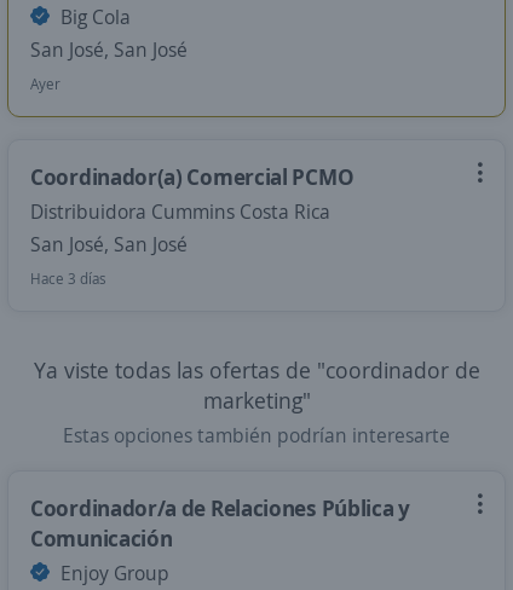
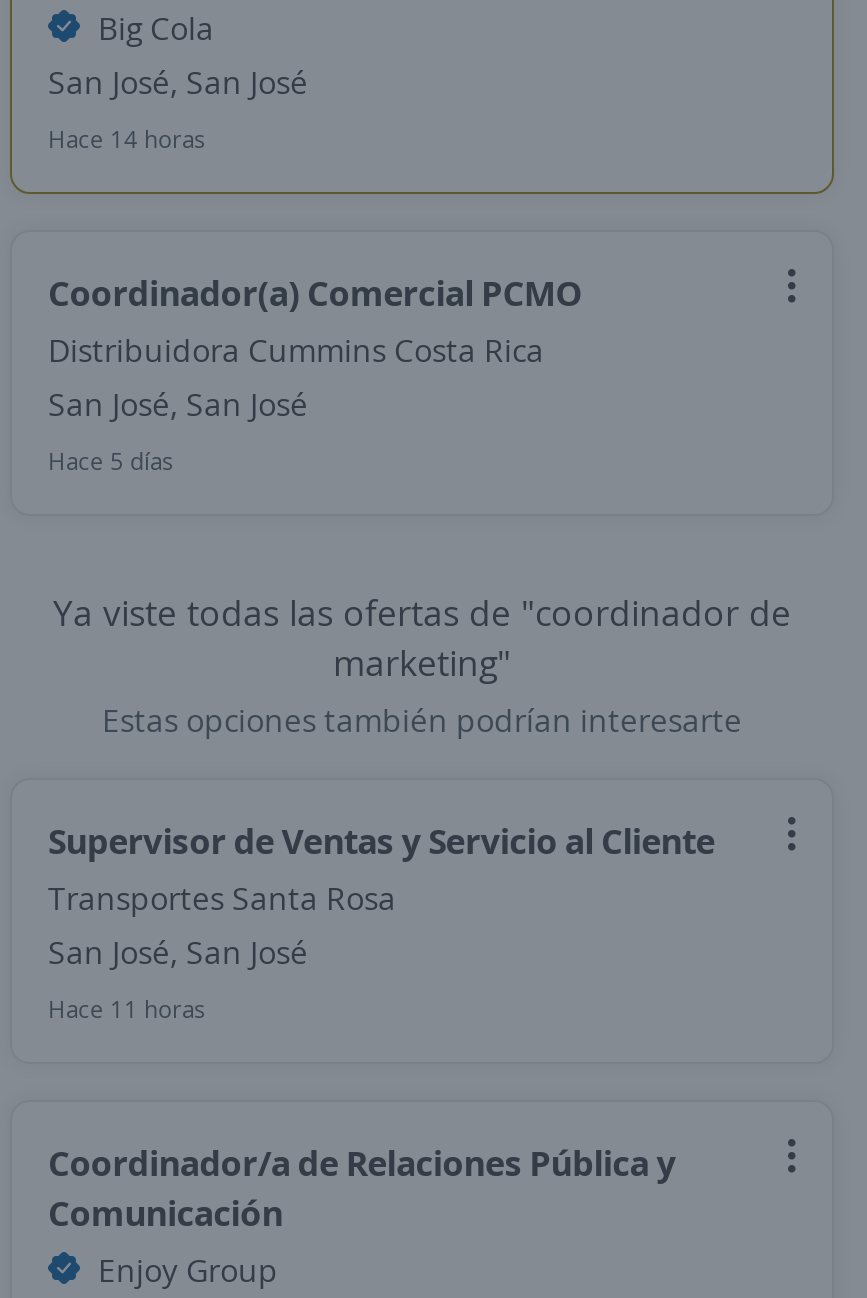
- Ayer
+ Hace 14 horas

- Hace 3 días
+ Hace 5 días

+ Supervisor de Ventas y Servicio al Cliente
+ Transportes Santa Rosa
+ San José, San José
+ Hace 11 horas
